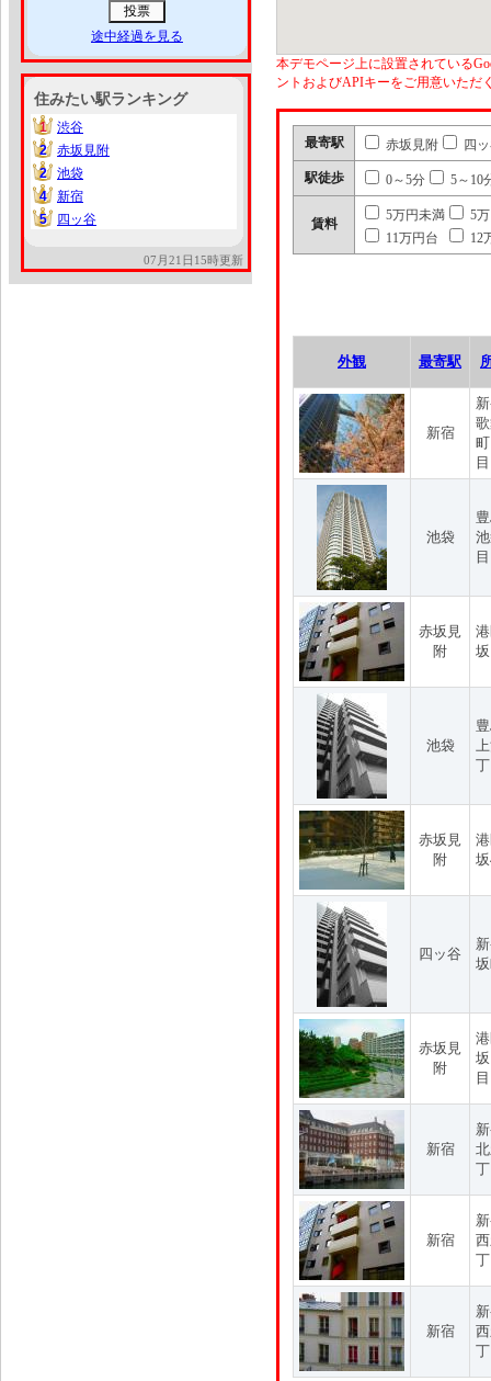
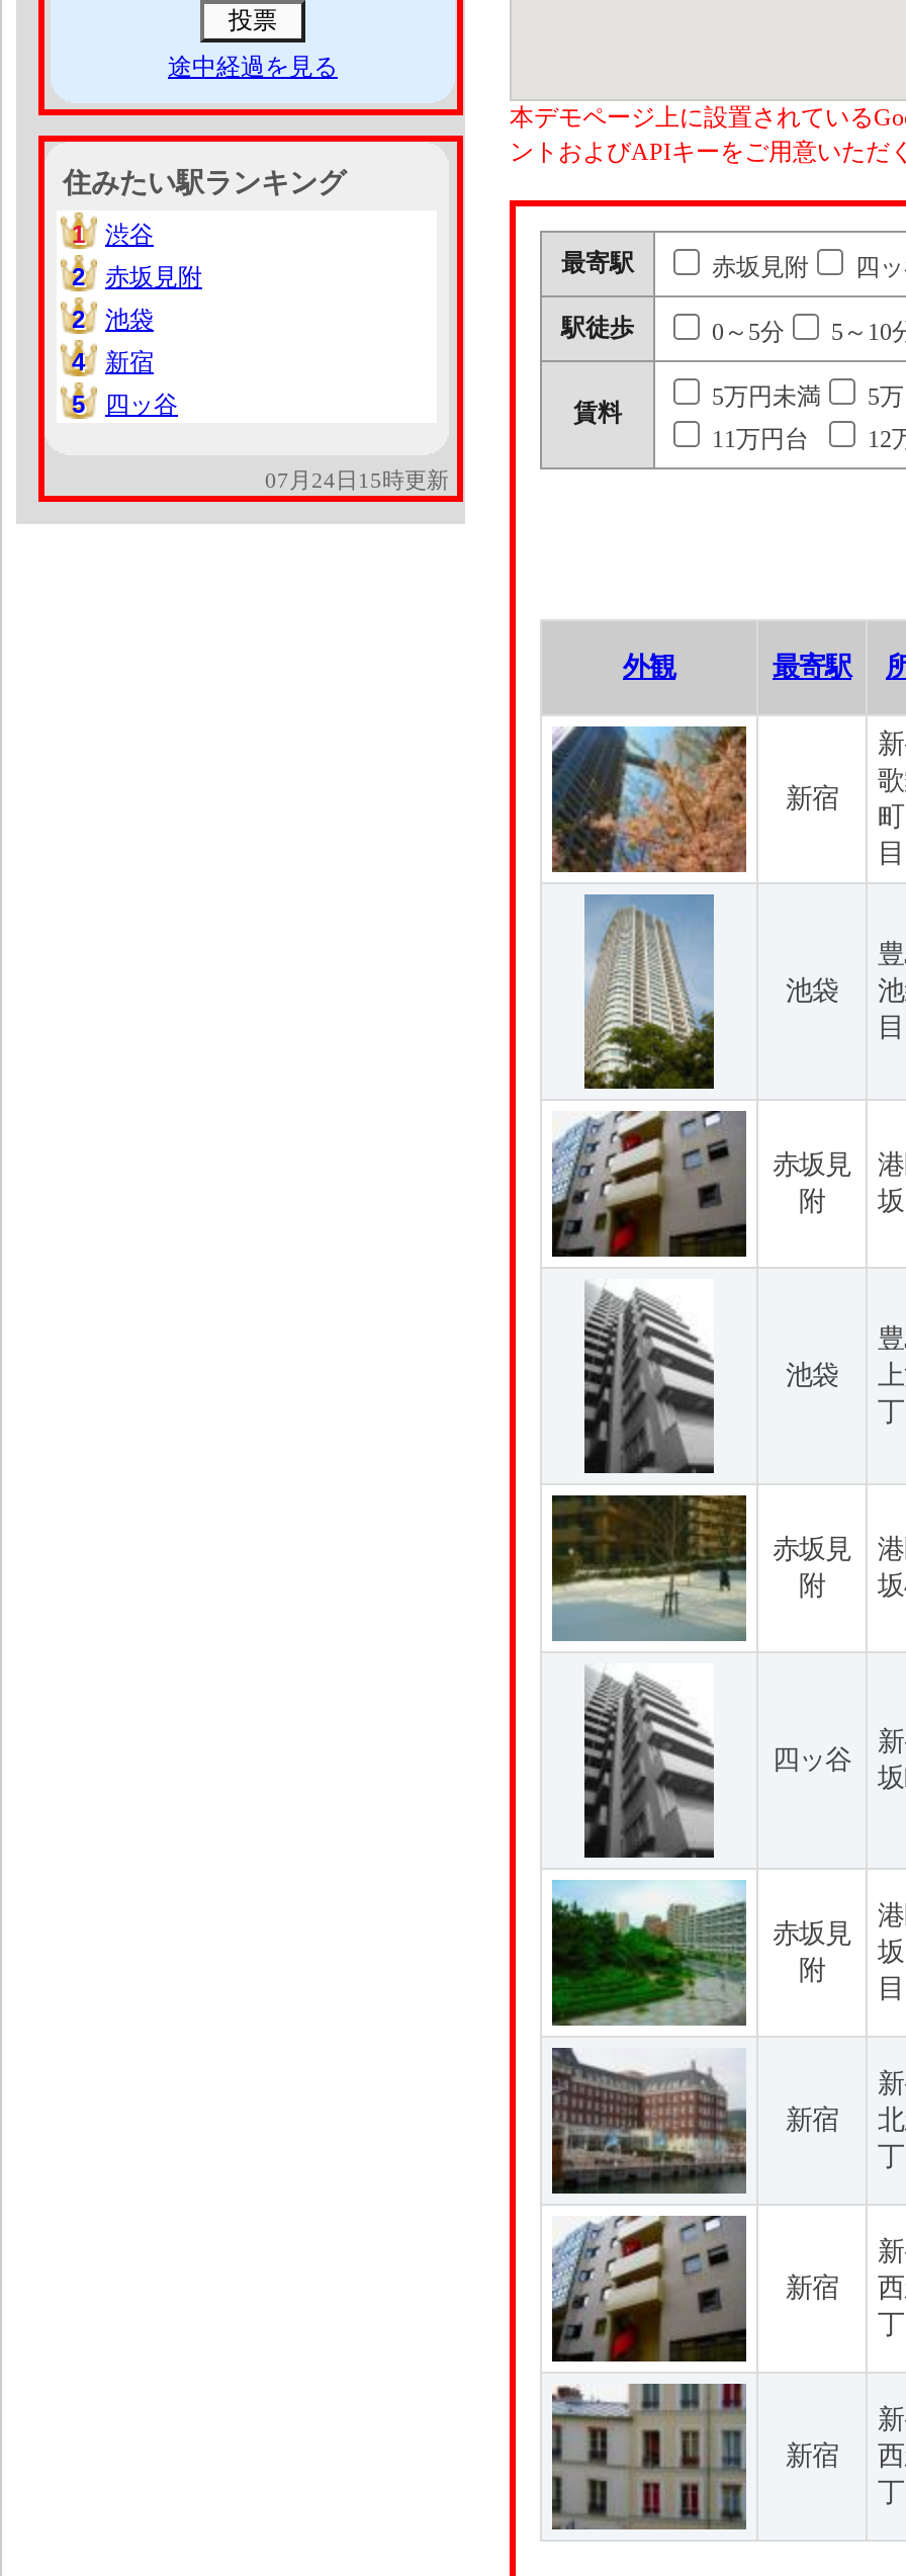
- 07月21日15時更新
+ 07月24日15時更新
